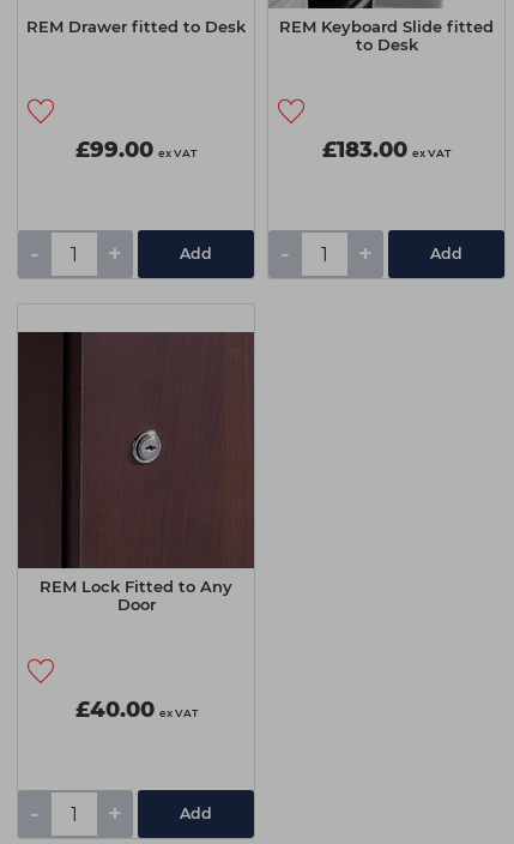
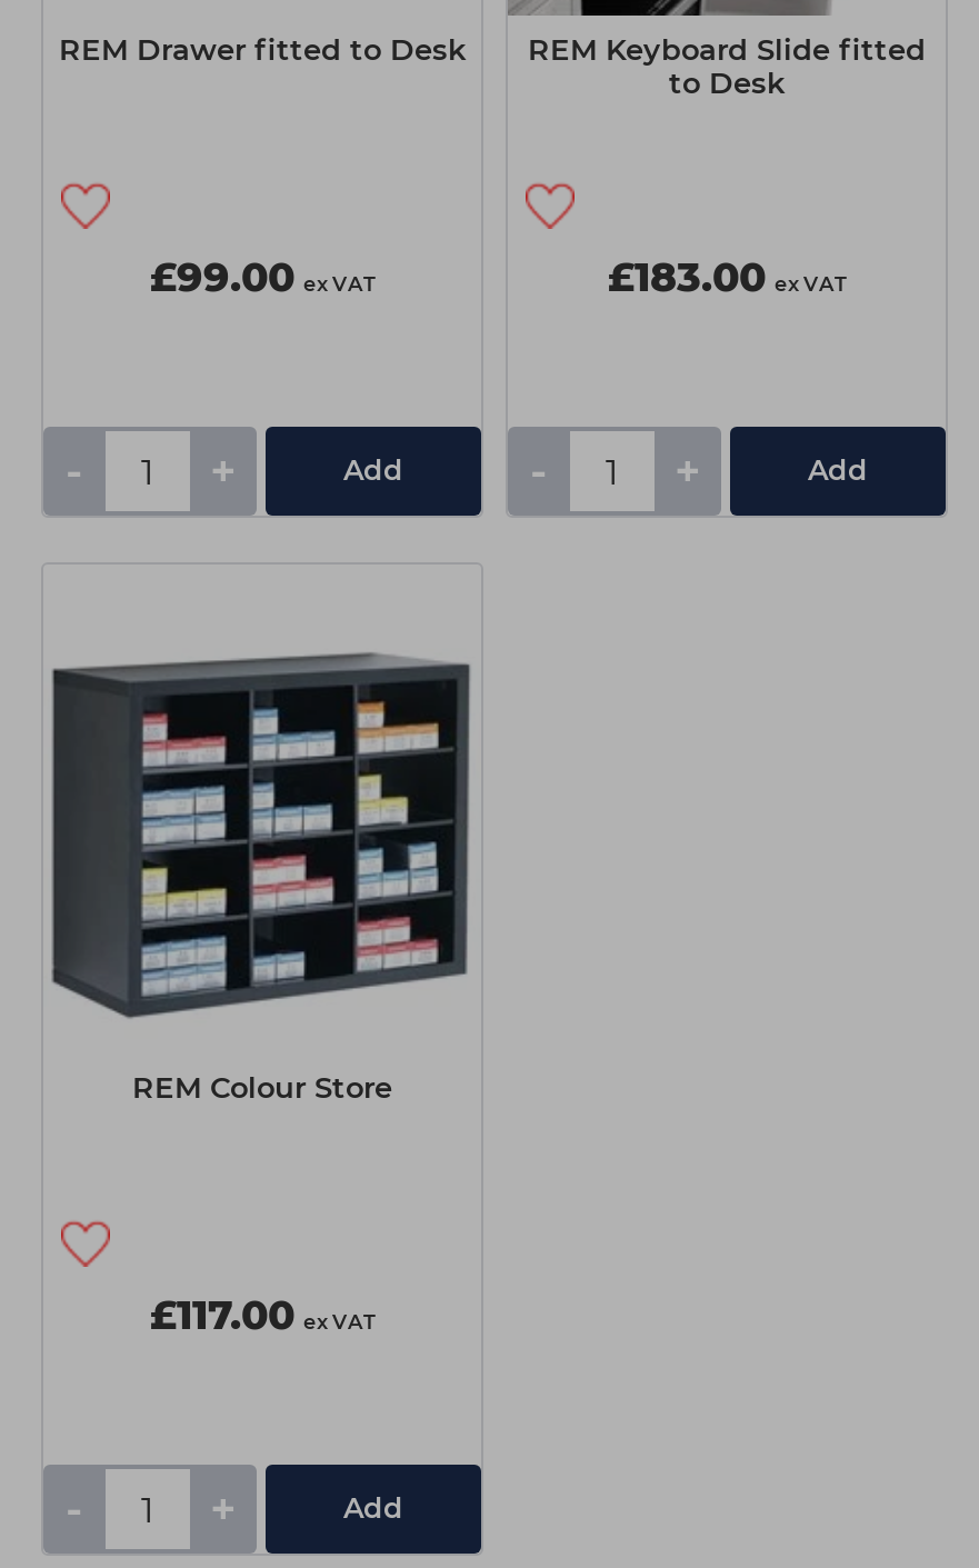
- [image]
- REM Lock Fitted to Any
- Door
+ [image]
+ REM Colour Store

- £40.00 ex VAT
+ £117.00 ex VAT
